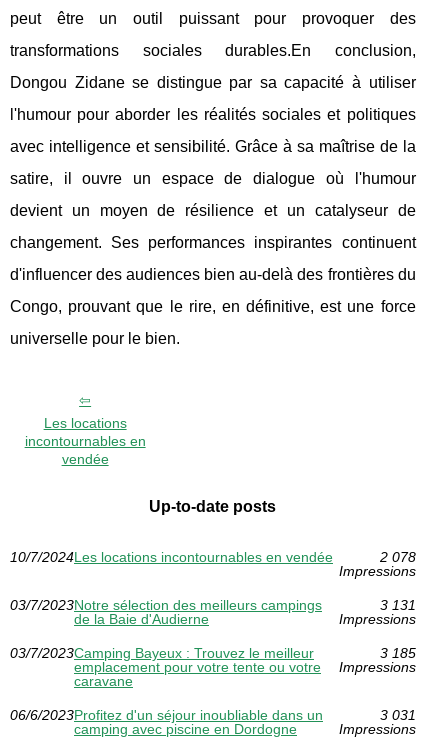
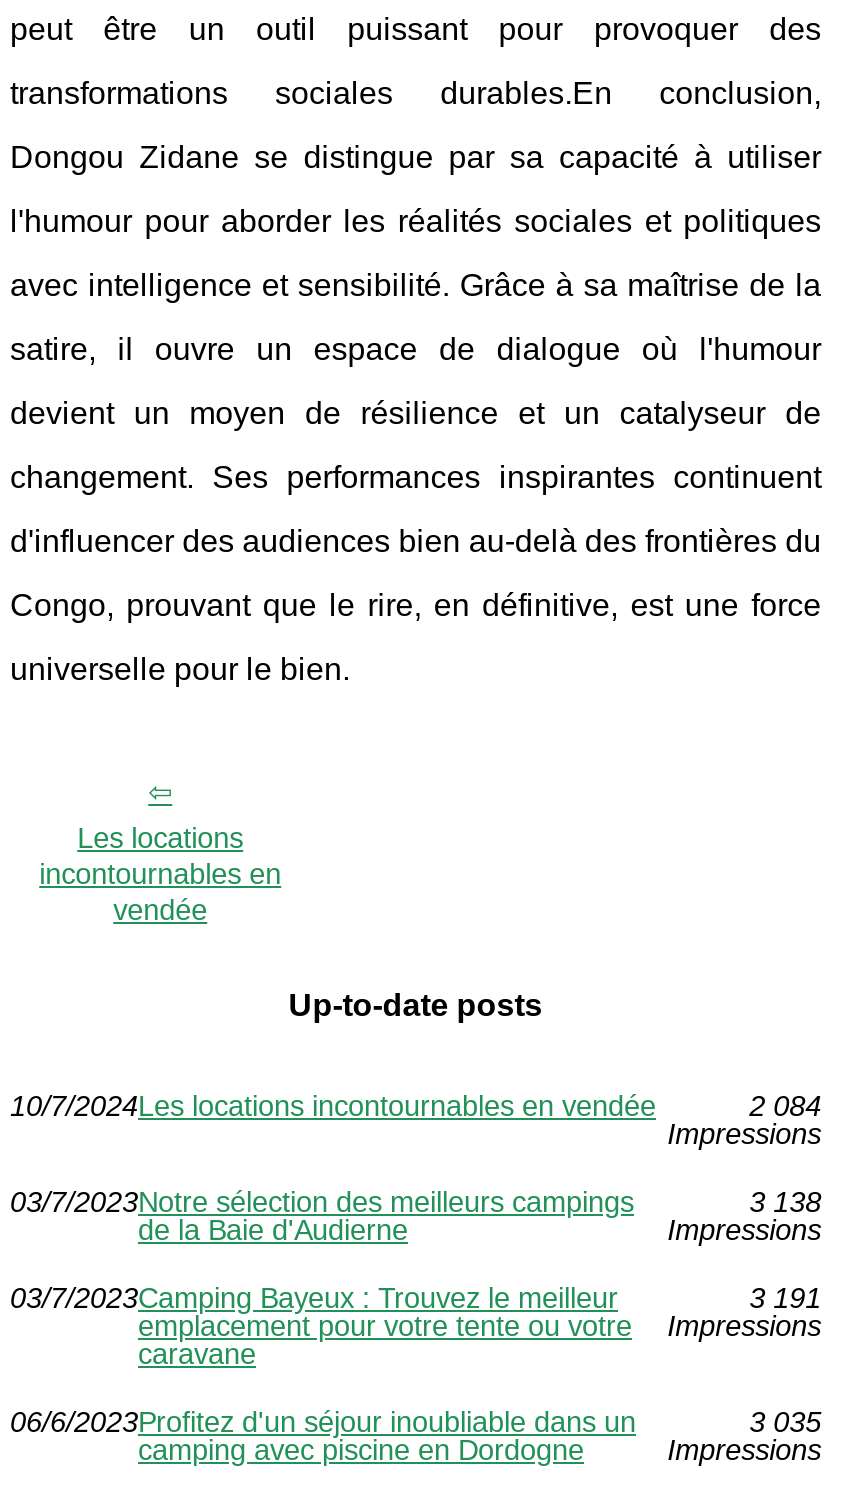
- 2 078
+ 2 084

- 3 131
+ 3 138

- 3 185
+ 3 191

- 3 031
+ 3 035
